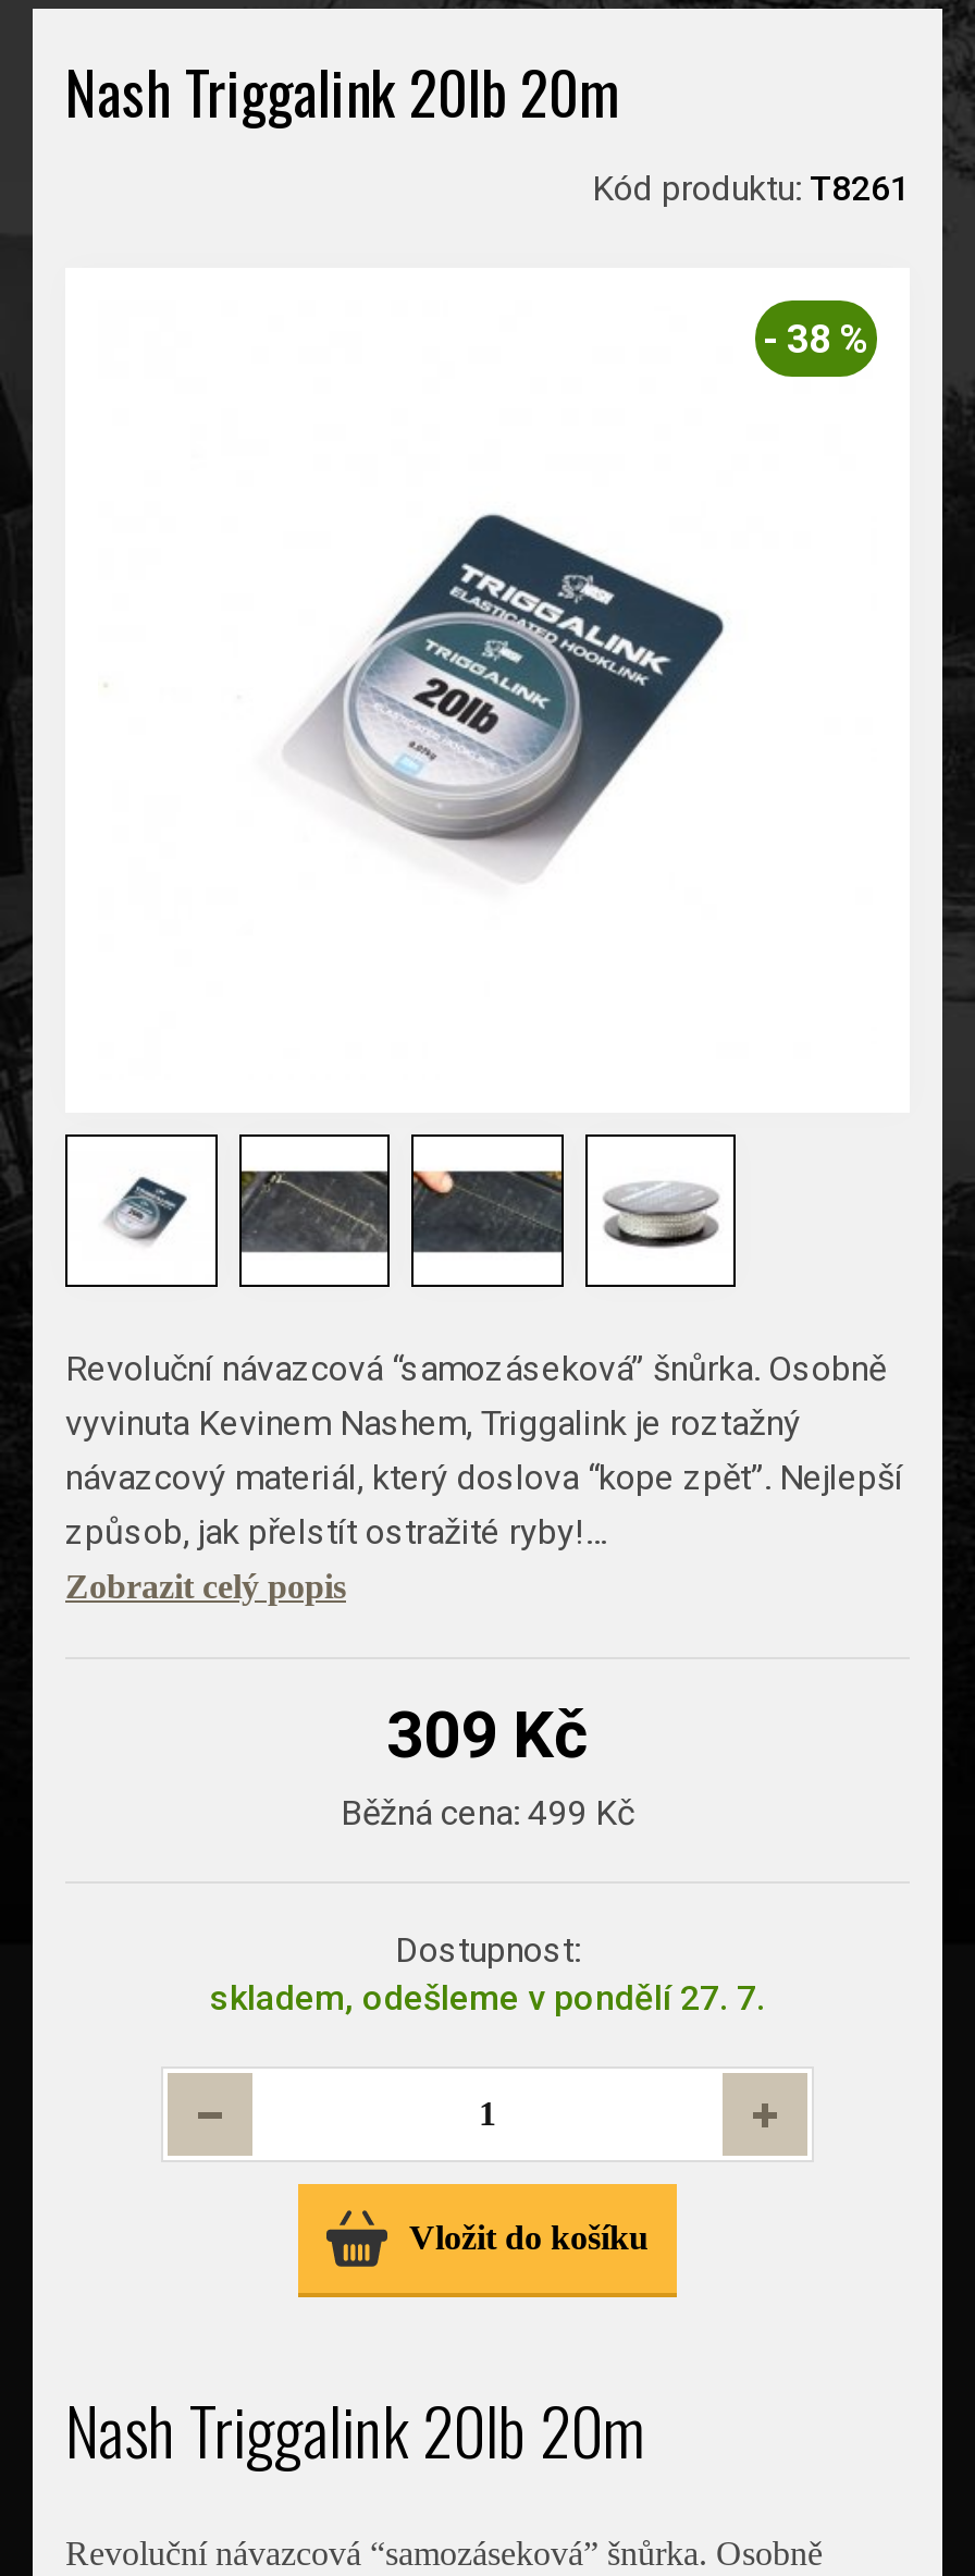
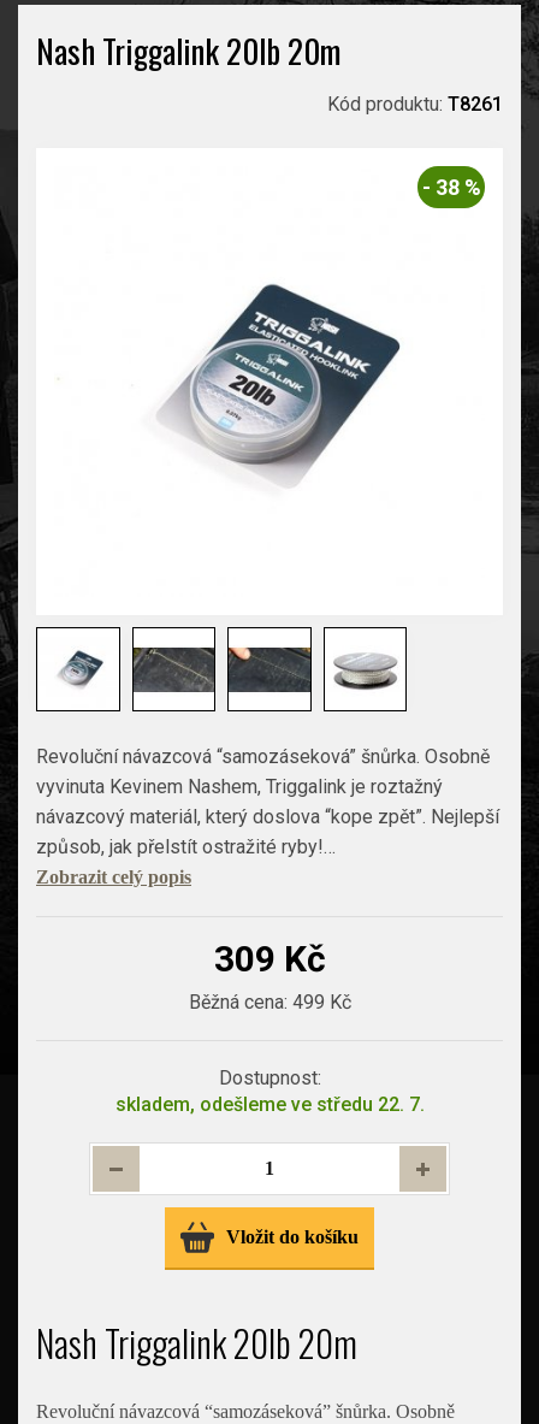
- skladem, odešleme v pondělí 27. 7.
+ skladem, odešleme ve středu 22. 7.
